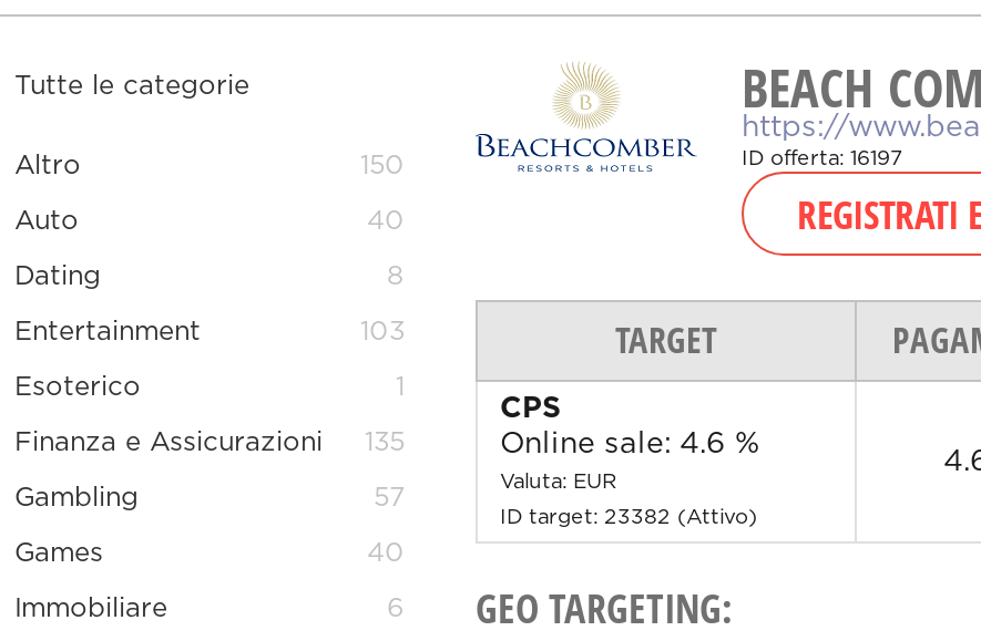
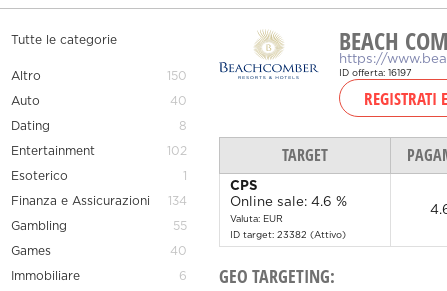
- 103
+ 102

- Finanza e Assicurazioni 135
+ Finanza e Assicurazioni 134

- 57
+ 55
